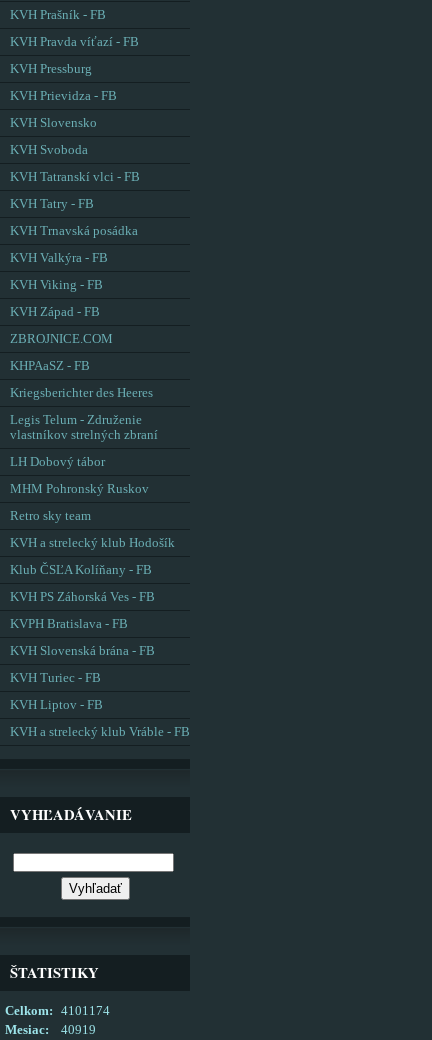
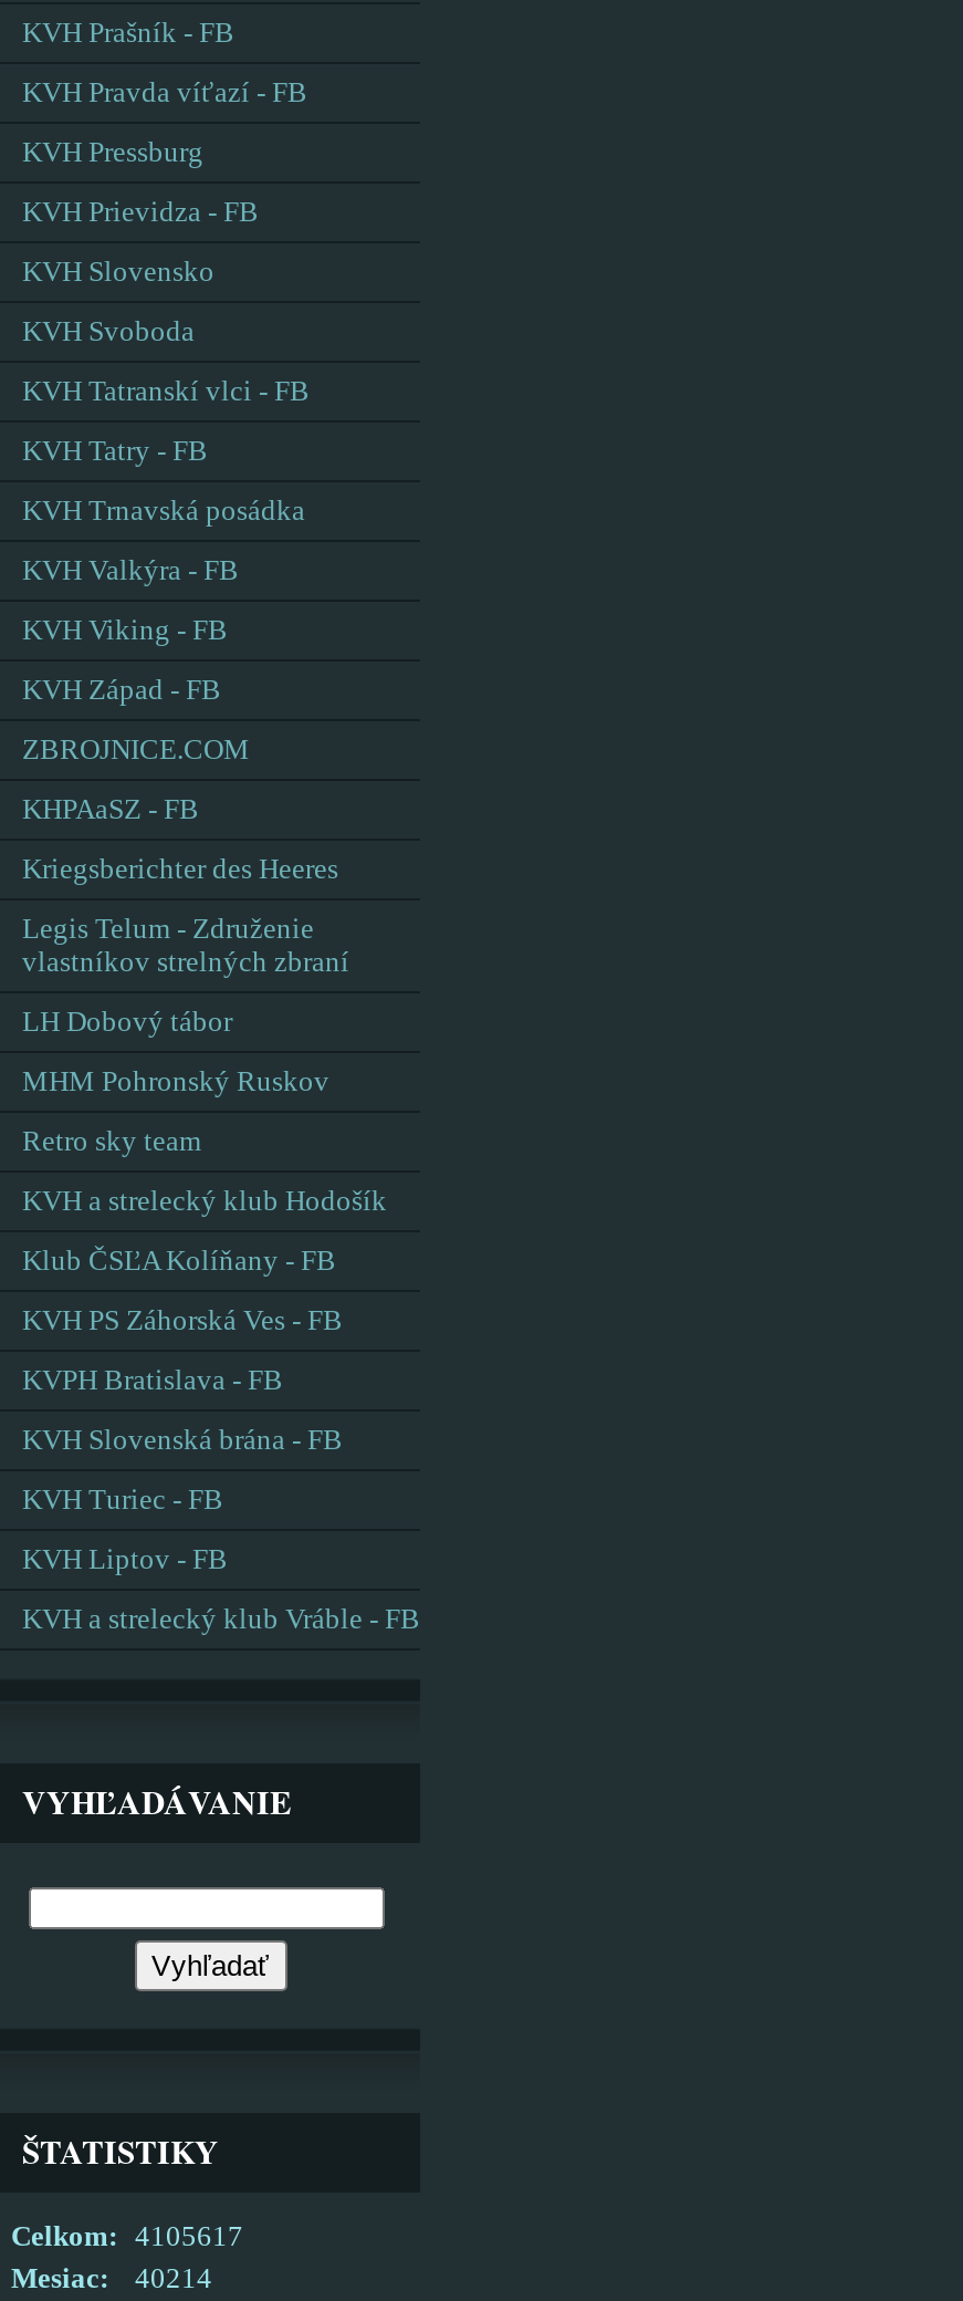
- Celkom: 4101174
+ Celkom: 4105617

- Mesiac: 40919
+ Mesiac: 40214
